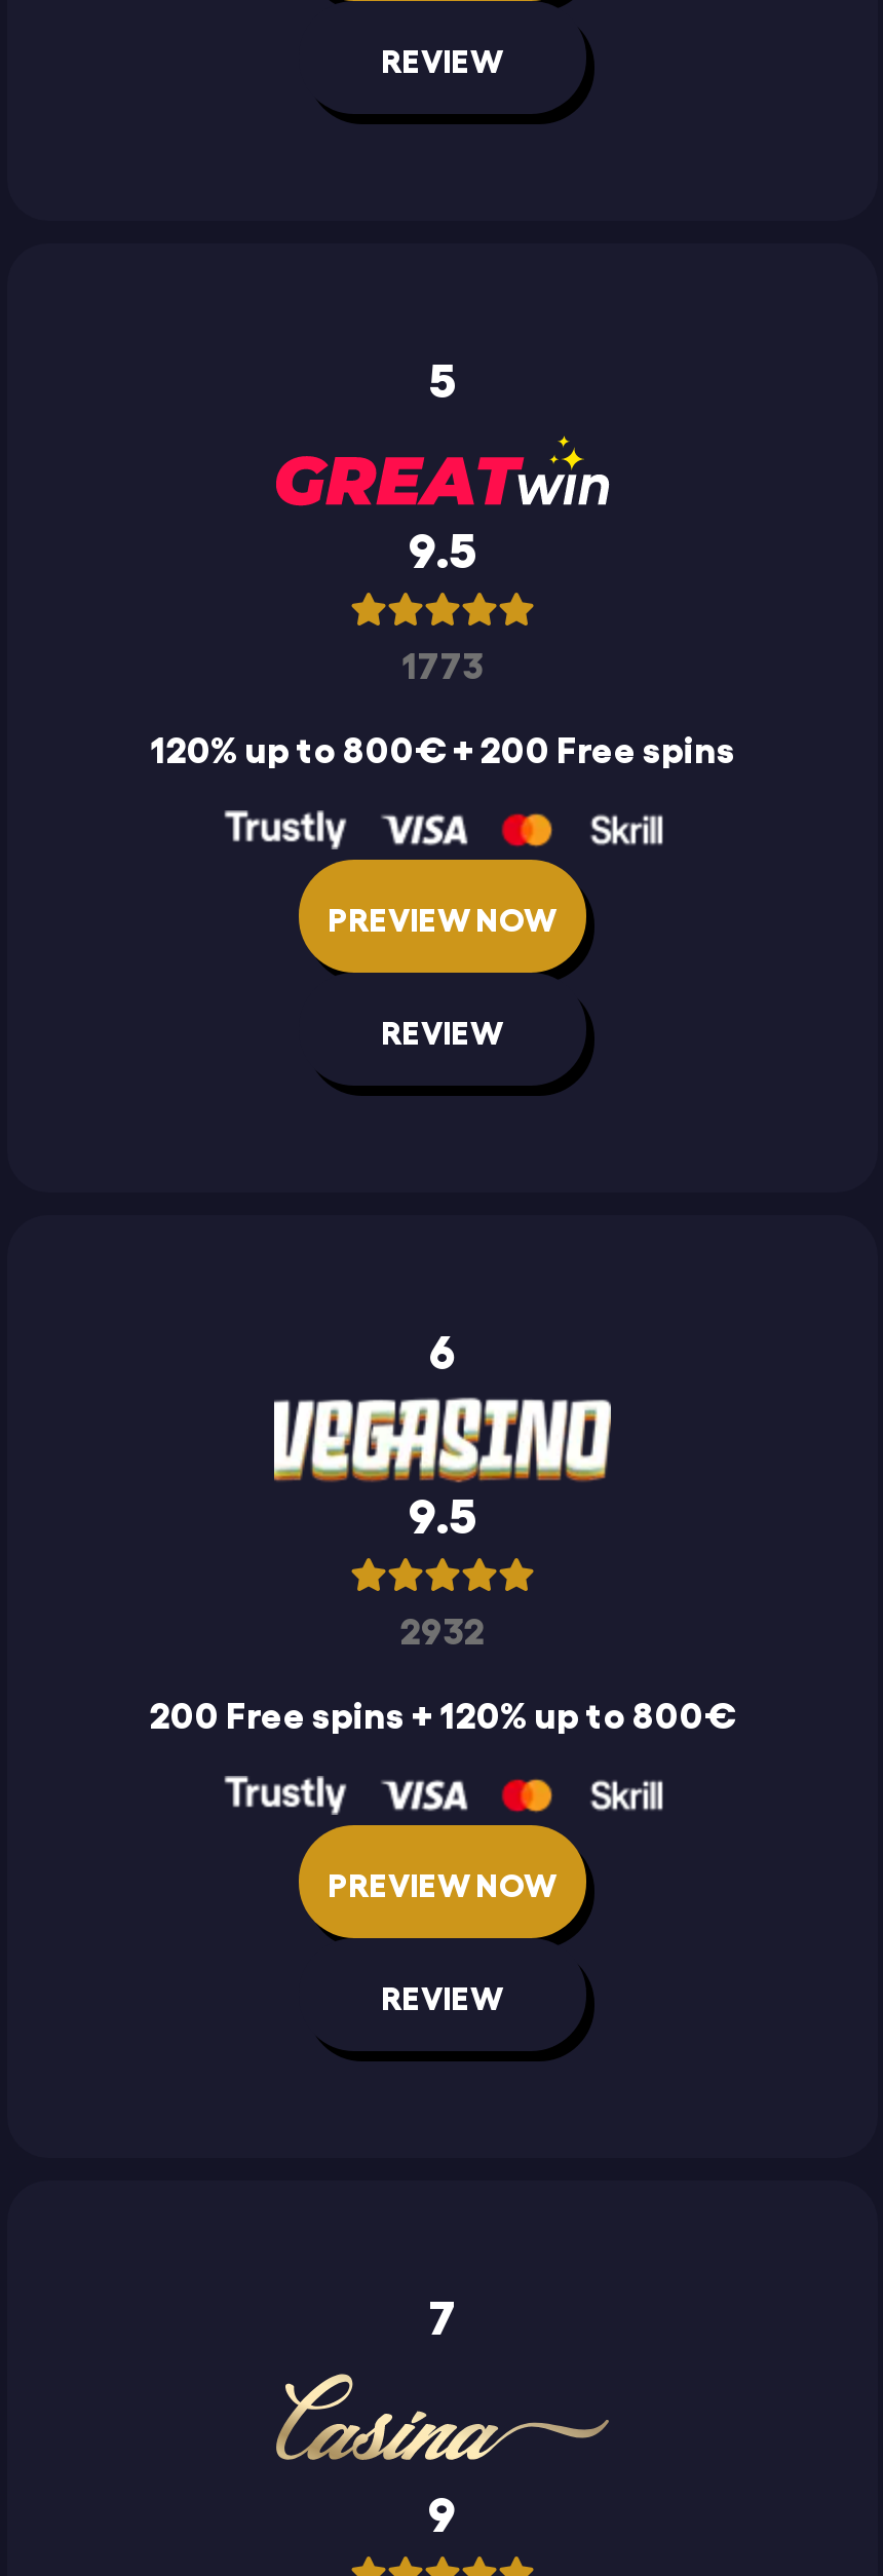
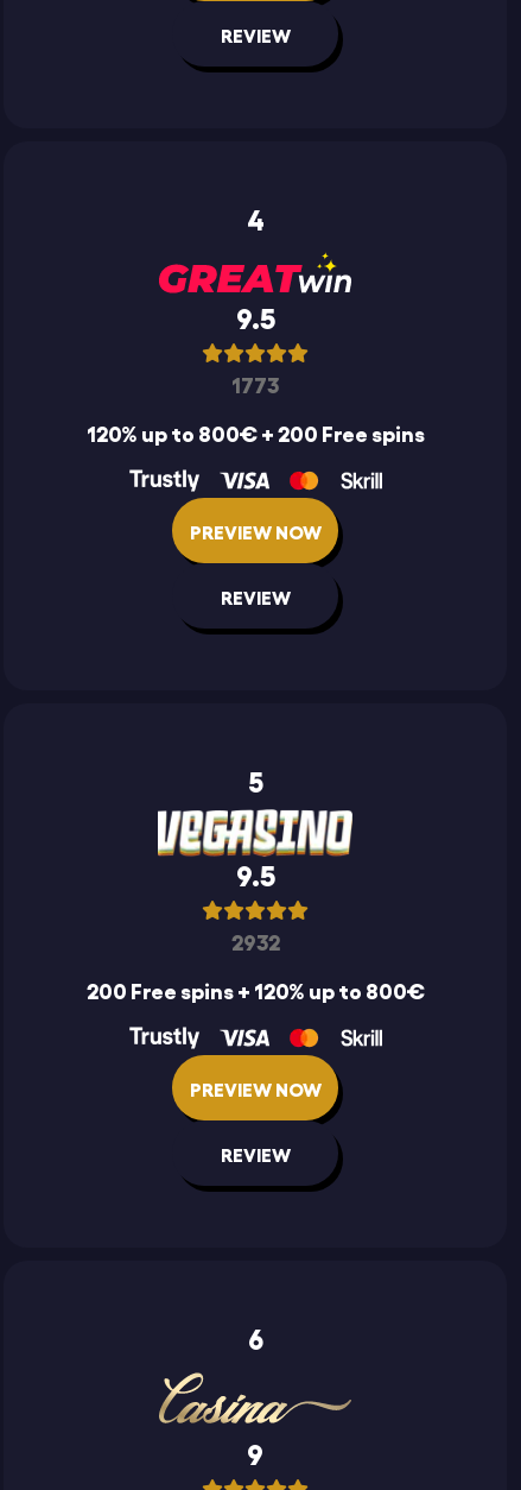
- 5
+ 4

- 6
+ 5

- 7
+ 6
